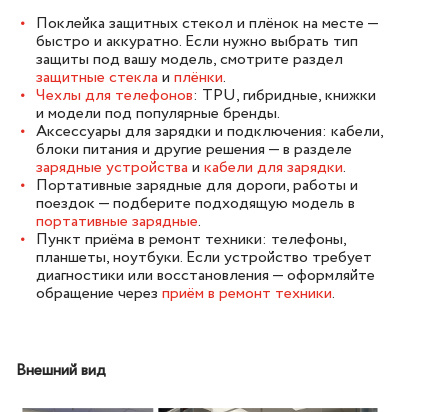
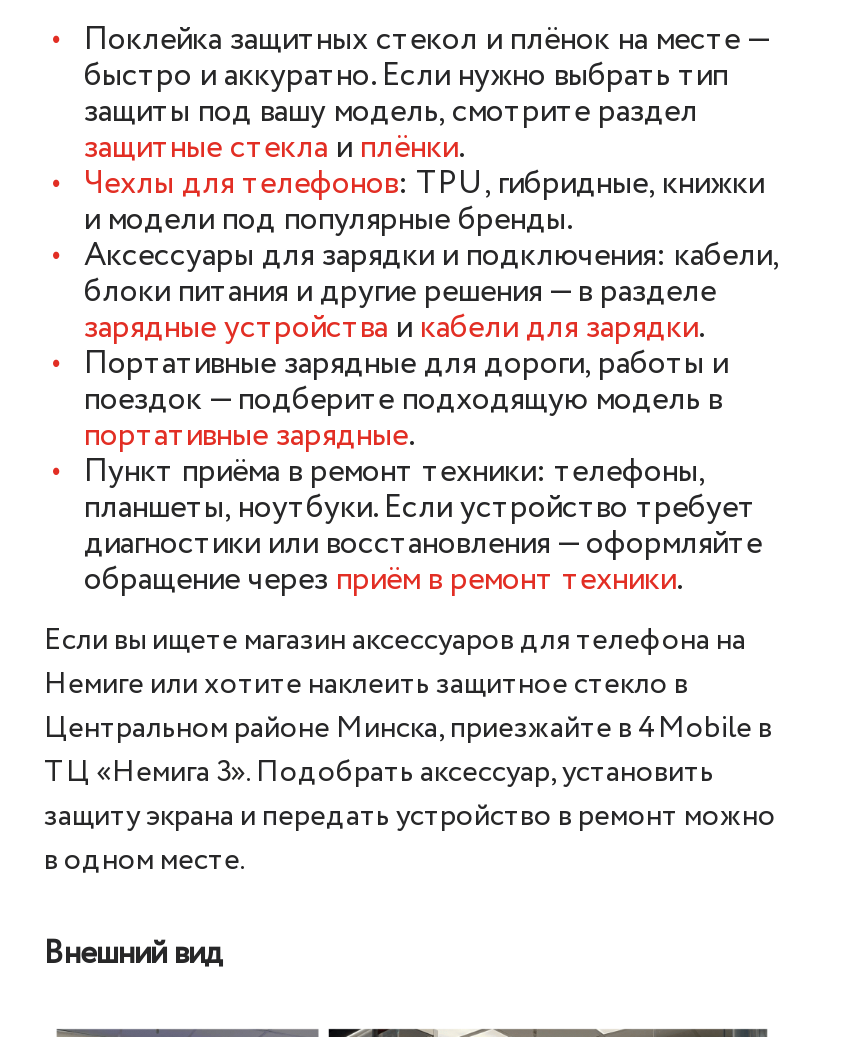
+ Если вы ищете магазин аксессуаров для телефона на
+ Немиге или хотите наклеить защитное стекло в
+ Центральном районе Минска, приезжайте в 4Mobile в
+ ТЦ «Немига 3». Подобрать аксессуар, установить
+ защиту экрана и передать устройство в ремонт можно
+ в одном месте.
